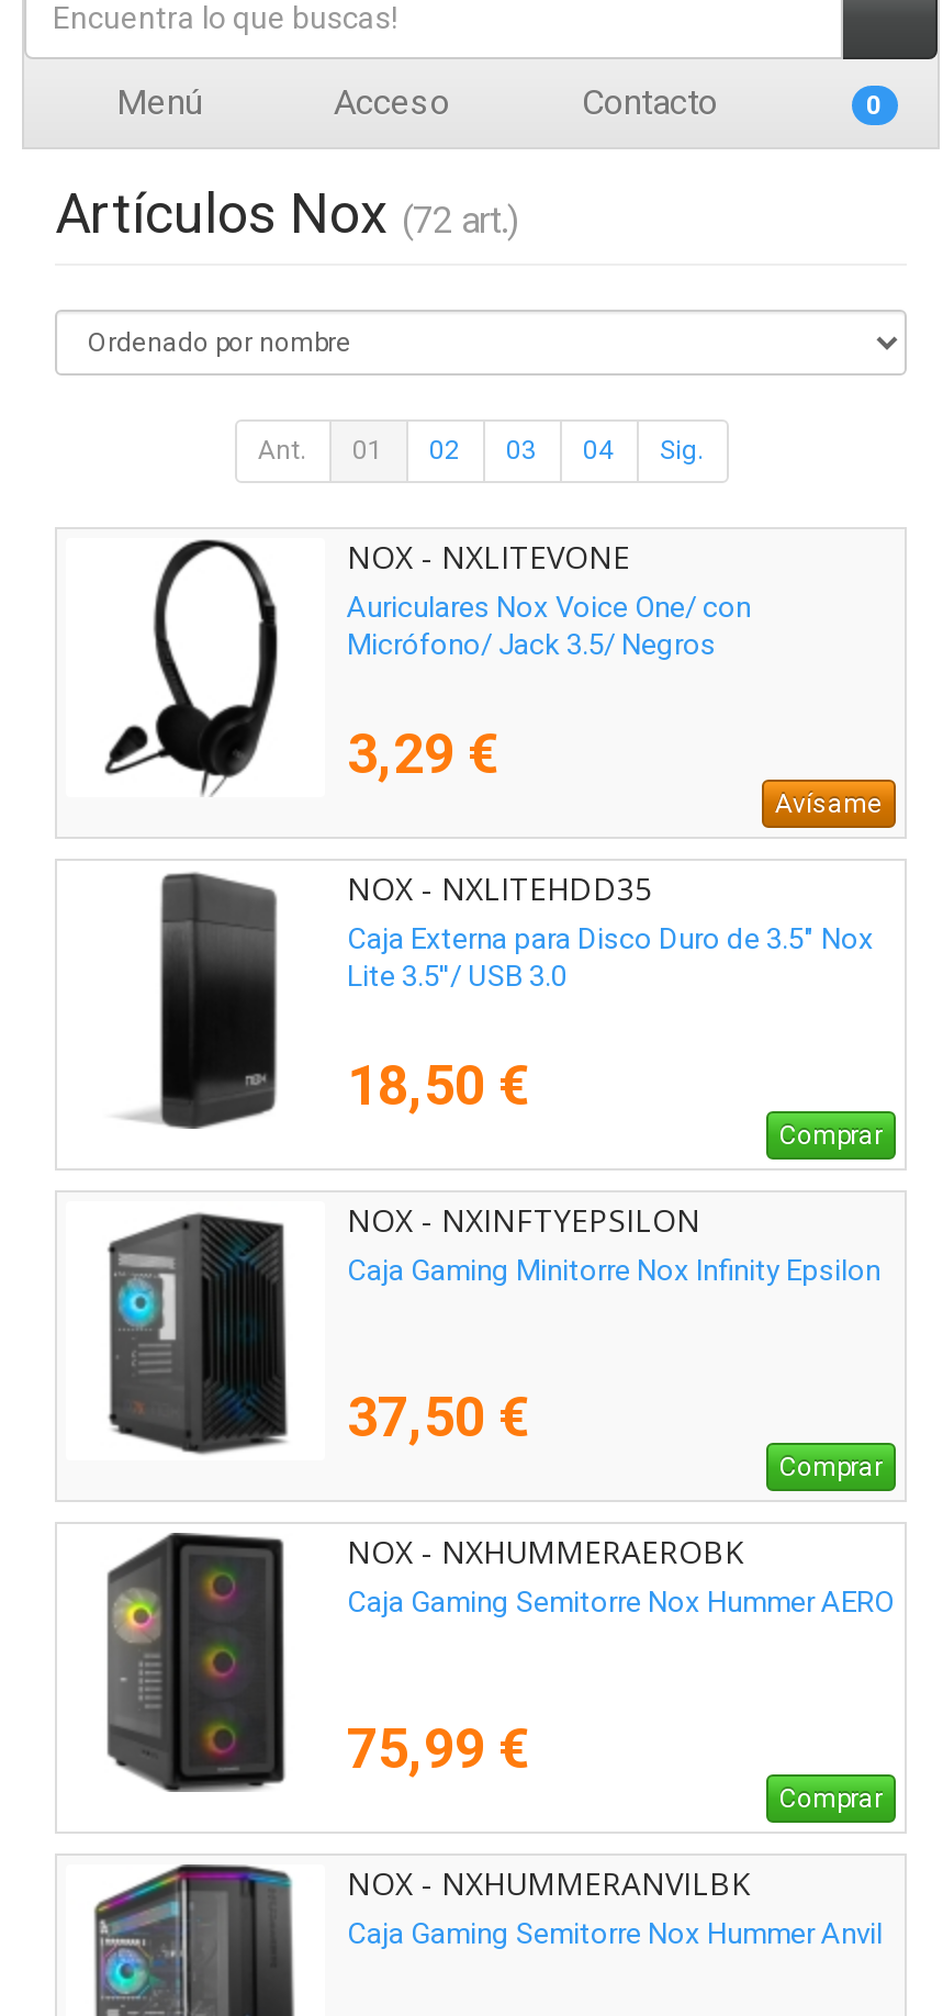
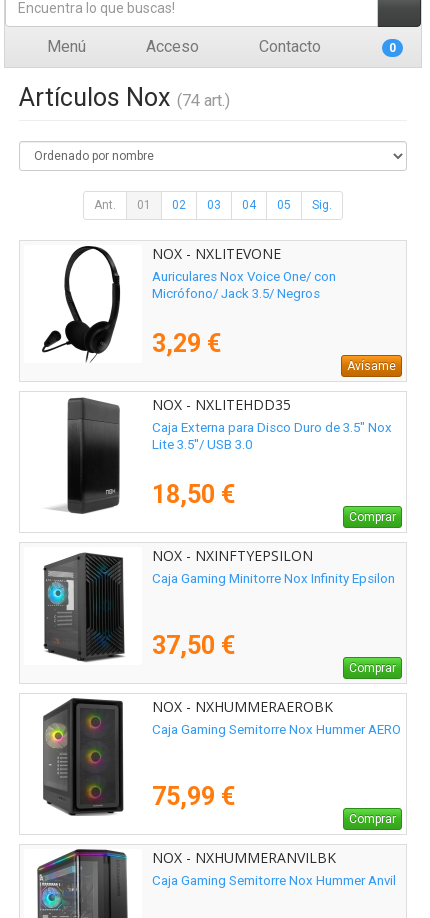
- Artículos Nox (72 art.)
+ Artículos Nox (74 art.)

+ 05
